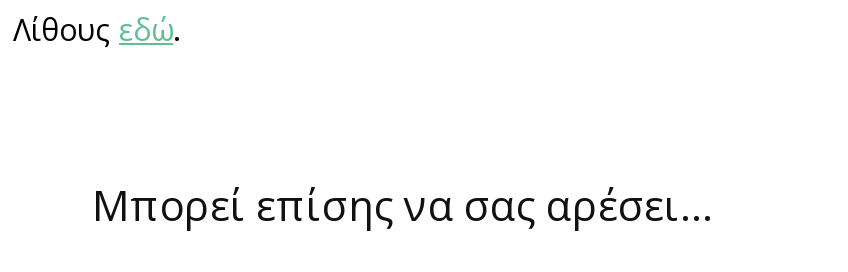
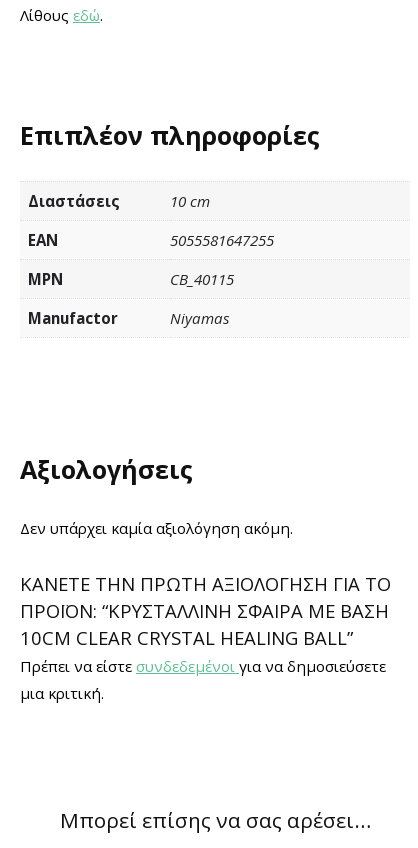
+ Επιπλέον πληροφορίες
+ Διαστάσεις
+ 10 cm
+ EAN
+ 5055581647255
+ MPN
+ CB_40115
+ Manufactor
+ Niyamas

+ Αξιολογήσεις
+ Δεν υπάρχει καμία αξιολόγηση ακόμη.
+ ΚΆΝΕΤΕ ΤΗΝ ΠΡΏΤΗ ΑΞΙΟΛΌΓΗΣΗ ΓΙΑ ΤΟ
+ ΠΡΟΪΌΝ: “ΚΡΥΣΤΆΛΛΙΝΗ ΣΦΑΊΡΑ ΜΕ ΒΆΣΗ
+ 10CM CLEAR CRYSTAL HEALING BALL”
+ Πρέπει να είστε συνδεδεμένοι για να δημοσιεύσετε
+ μια κριτική.
